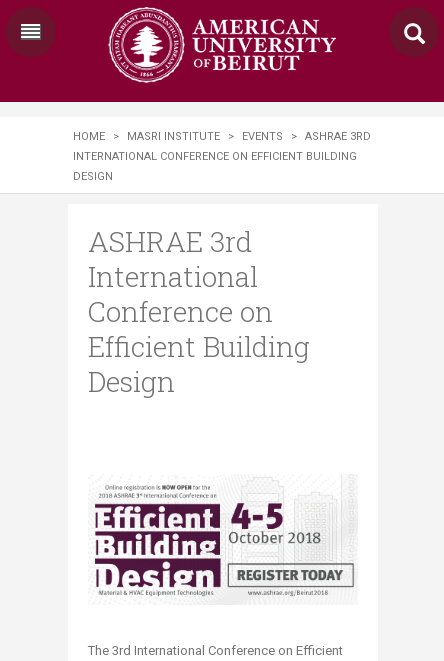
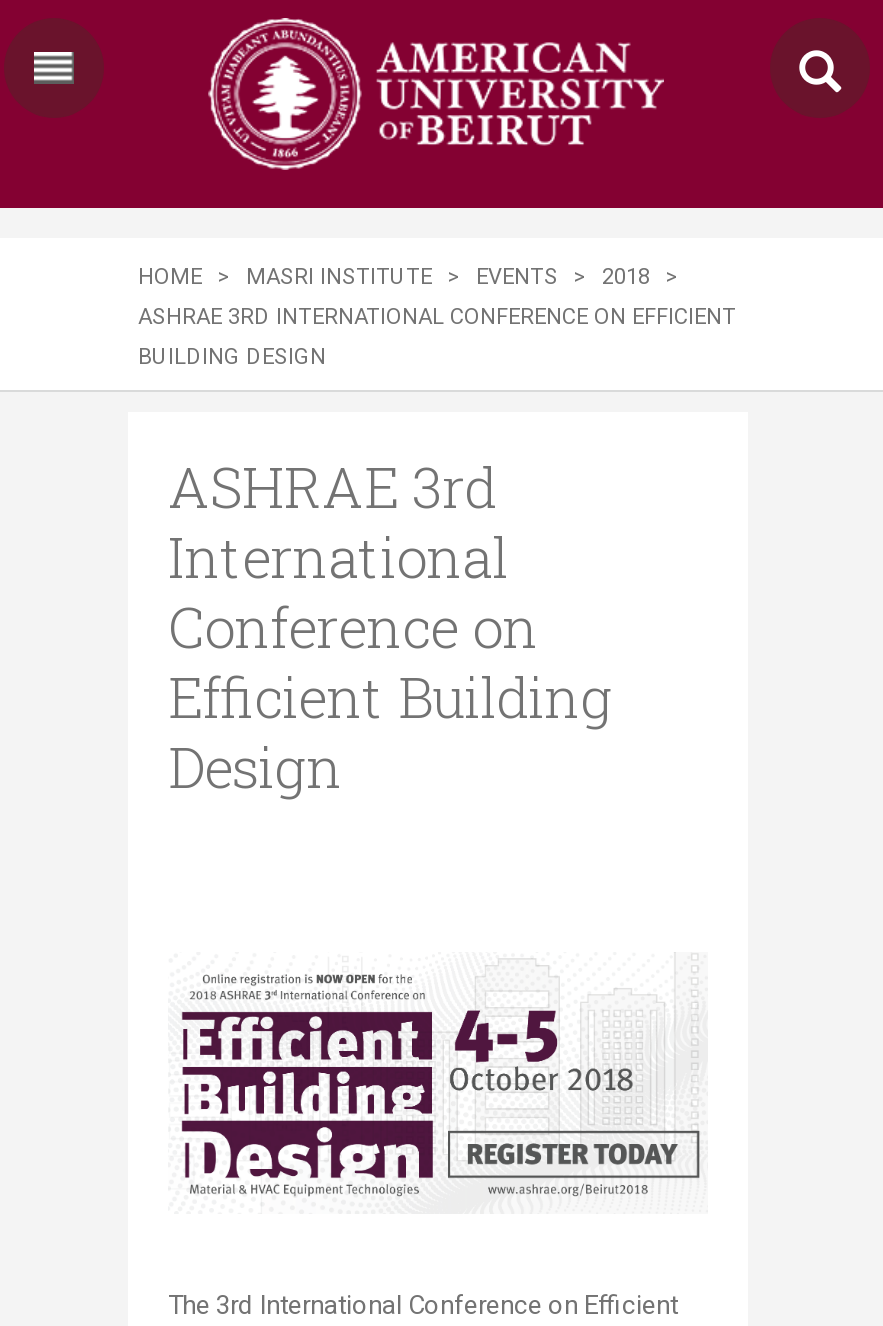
- HOME > MASRI INSTITUTE > EVENTS > ASHRAE 3RD
+ HOME > MASRI INSTITUTE > EVENTS > 2018 >

- INTERNATIONAL CONFERENCE ON EFFICIENT BUILDING
+ ASHRAE 3RD INTERNATIONAL CONFERENCE ON EFFICIENT

- DESIGN
+ BUILDING DESIGN
